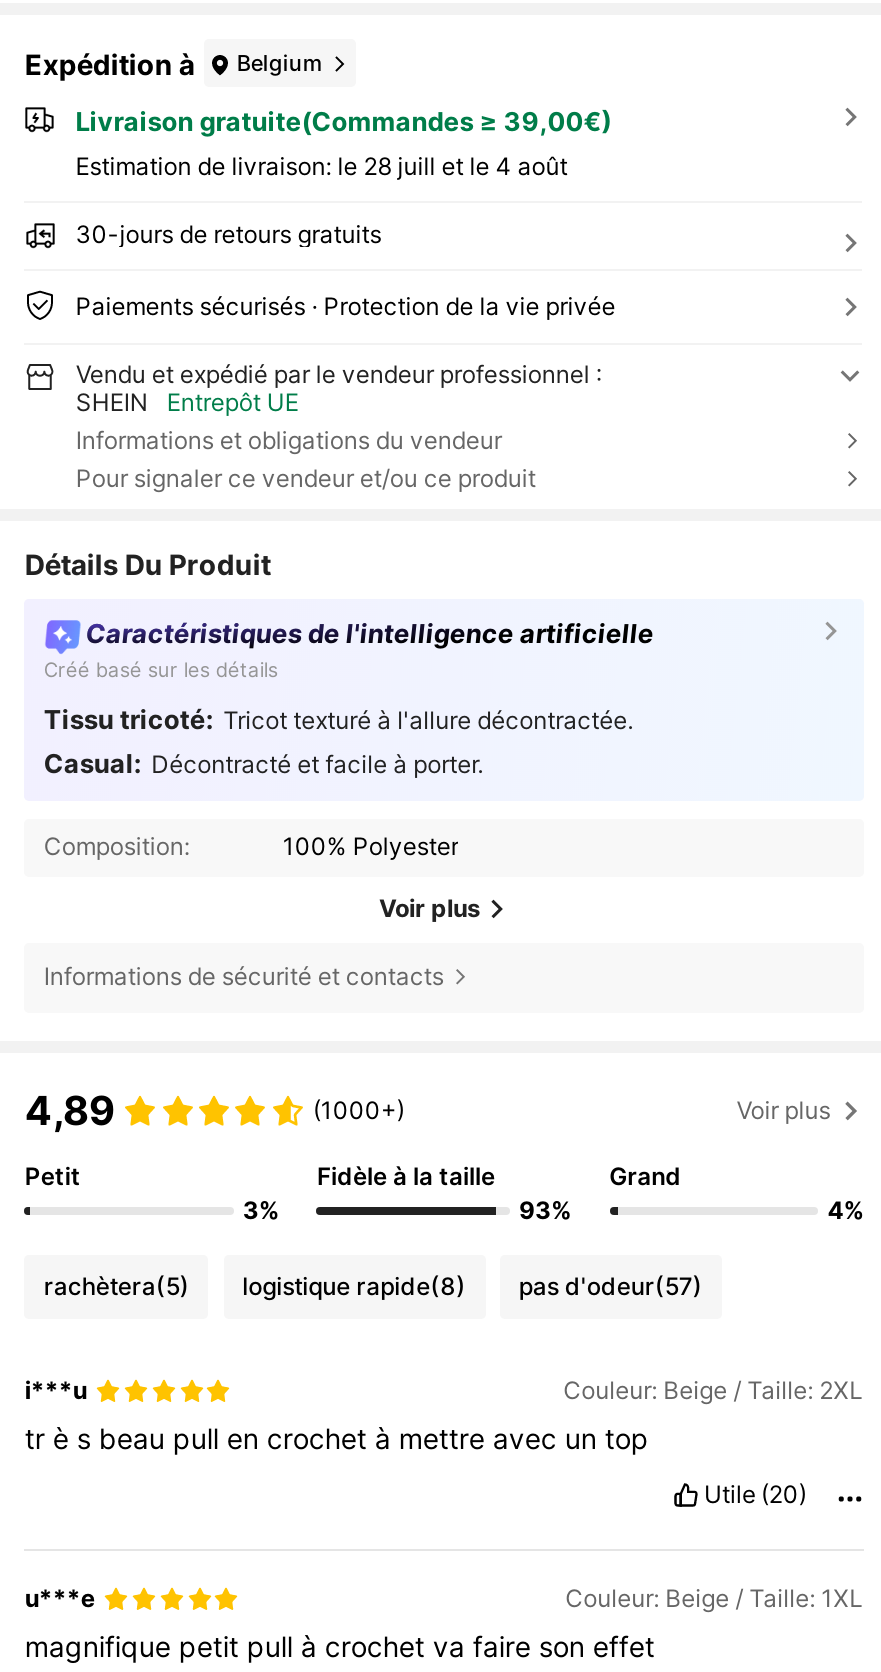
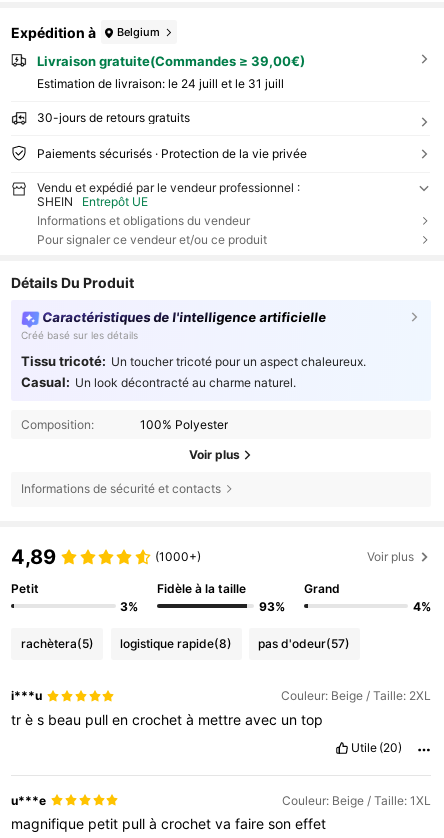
- Estimation de livraison: le 28 juill et le 4 août
+ Estimation de livraison: le 24 juill et le 31 juill

- Tissu tricoté: Tricot texturé à l'allure décontractée.
- Casual: Décontracté et facile à porter.
+ Tissu tricoté: Un toucher tricoté pour un aspect chaleureux.
+ Casual: Un look décontracté au charme naturel.
